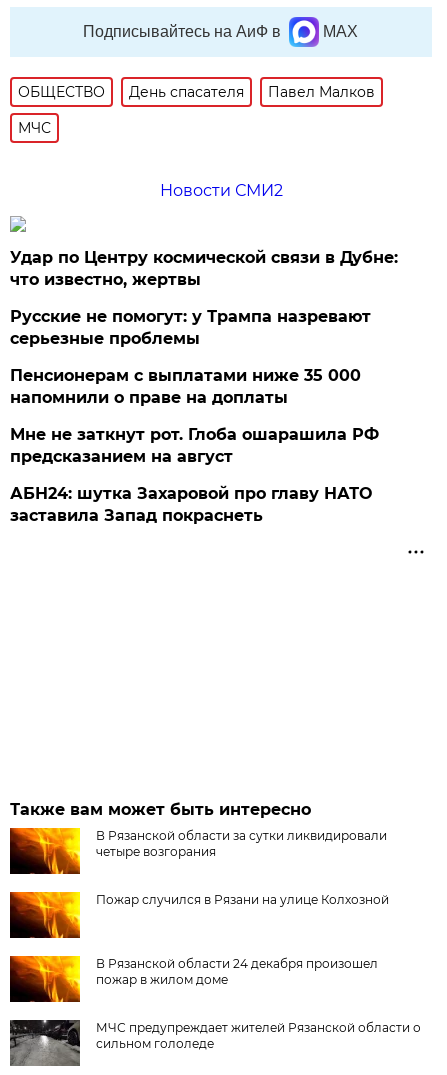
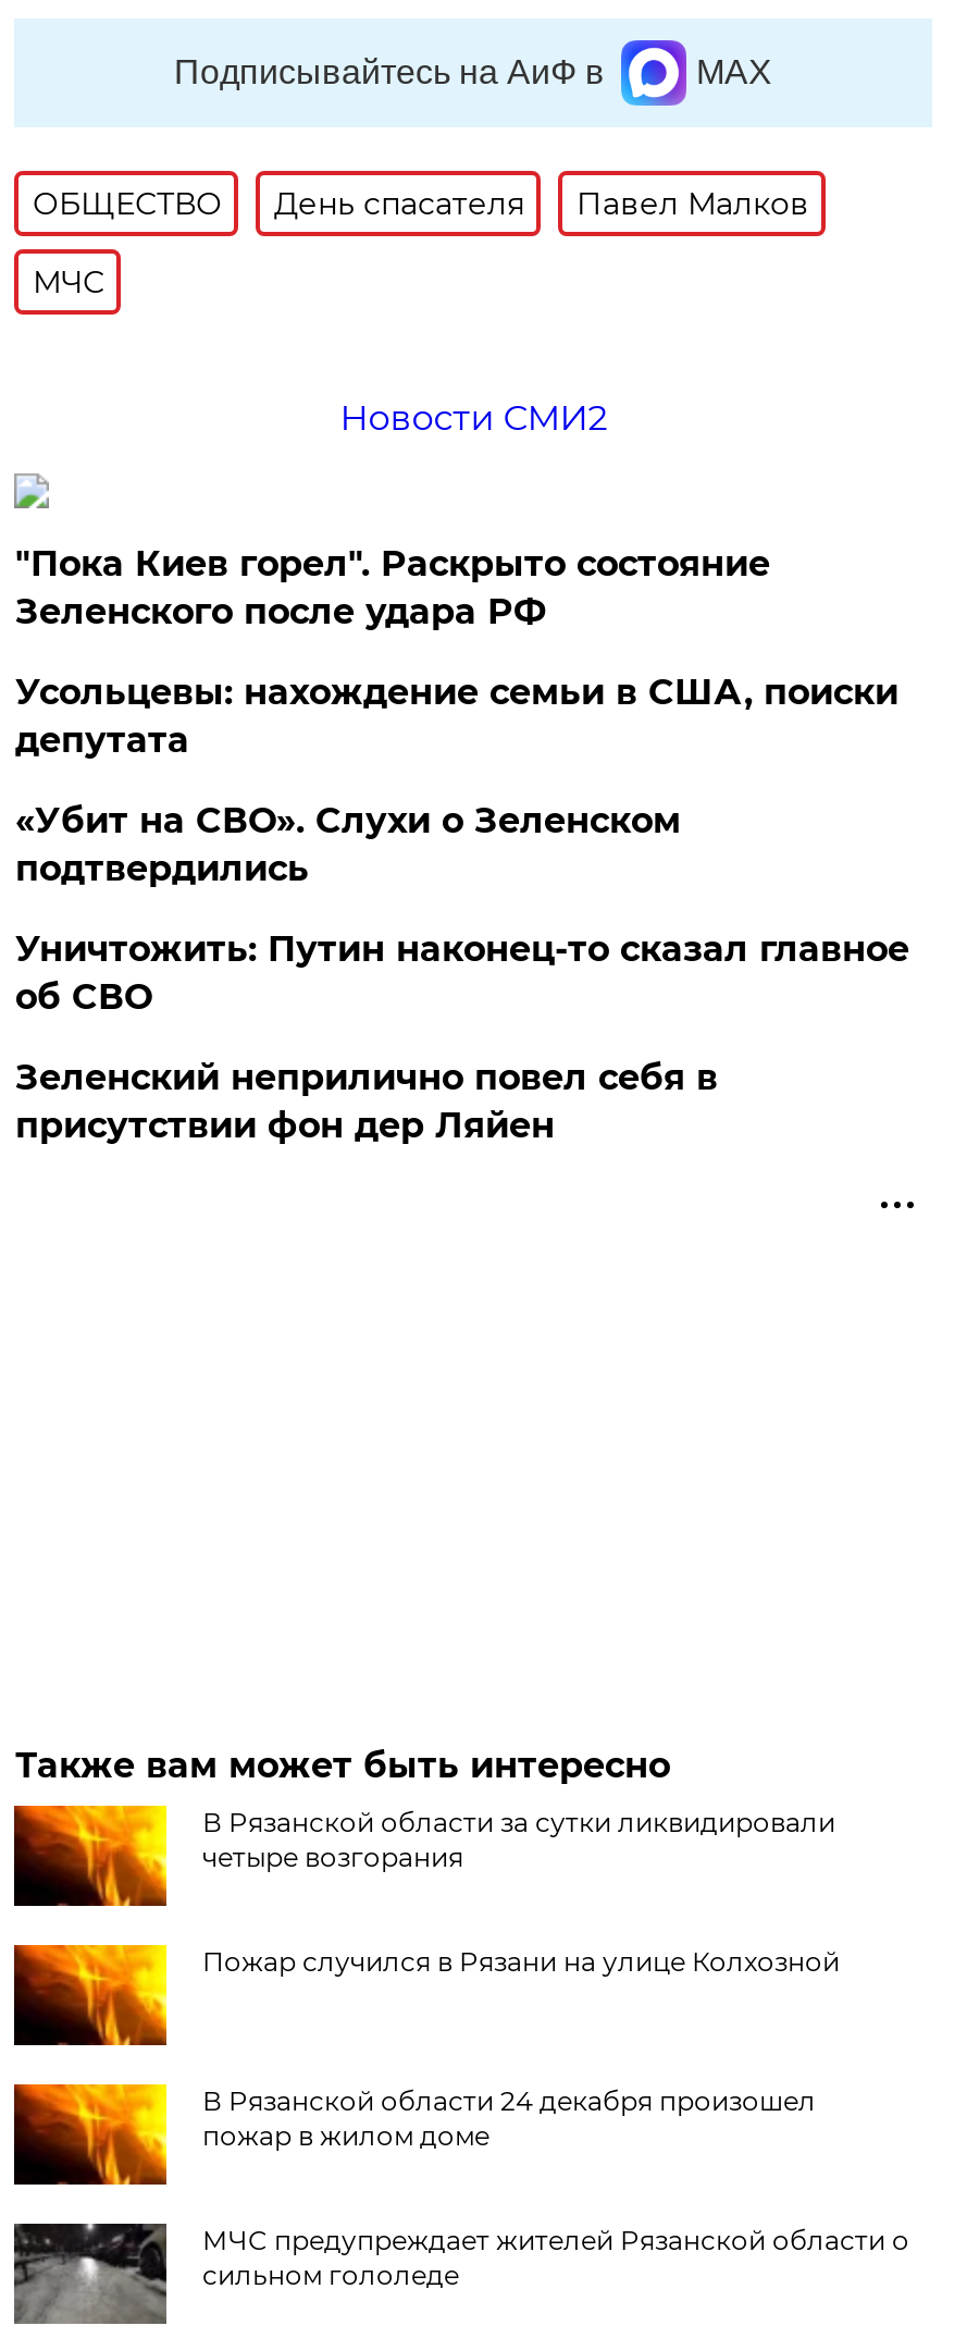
- Удар по Центру космической связи в Дубне:
- что известно, жертвы
+ "Пока Киев горел". Раскрыто состояние
+ Зеленского после удара РФ

- Русские не помогут: у Трампа назревают
- серьезные проблемы
+ Усольцевы: нахождение семьи в США, поиски
+ депутата

- Пенсионерам с выплатами ниже 35 000
- напомнили о праве на доплаты
+ «Убит на СВО». Слухи о Зеленском
+ подтвердились

- Мне не заткнут рот. Глоба ошарашила РФ
- предсказанием на август
+ Уничтожить: Путин наконец-то сказал главное
+ об СВО

- АБН24: шутка Захаровой про главу НАТО
- заставила Запад покраснеть
+ Зеленский неприлично повел cебя в
+ присутствии фон дер Ляйен
